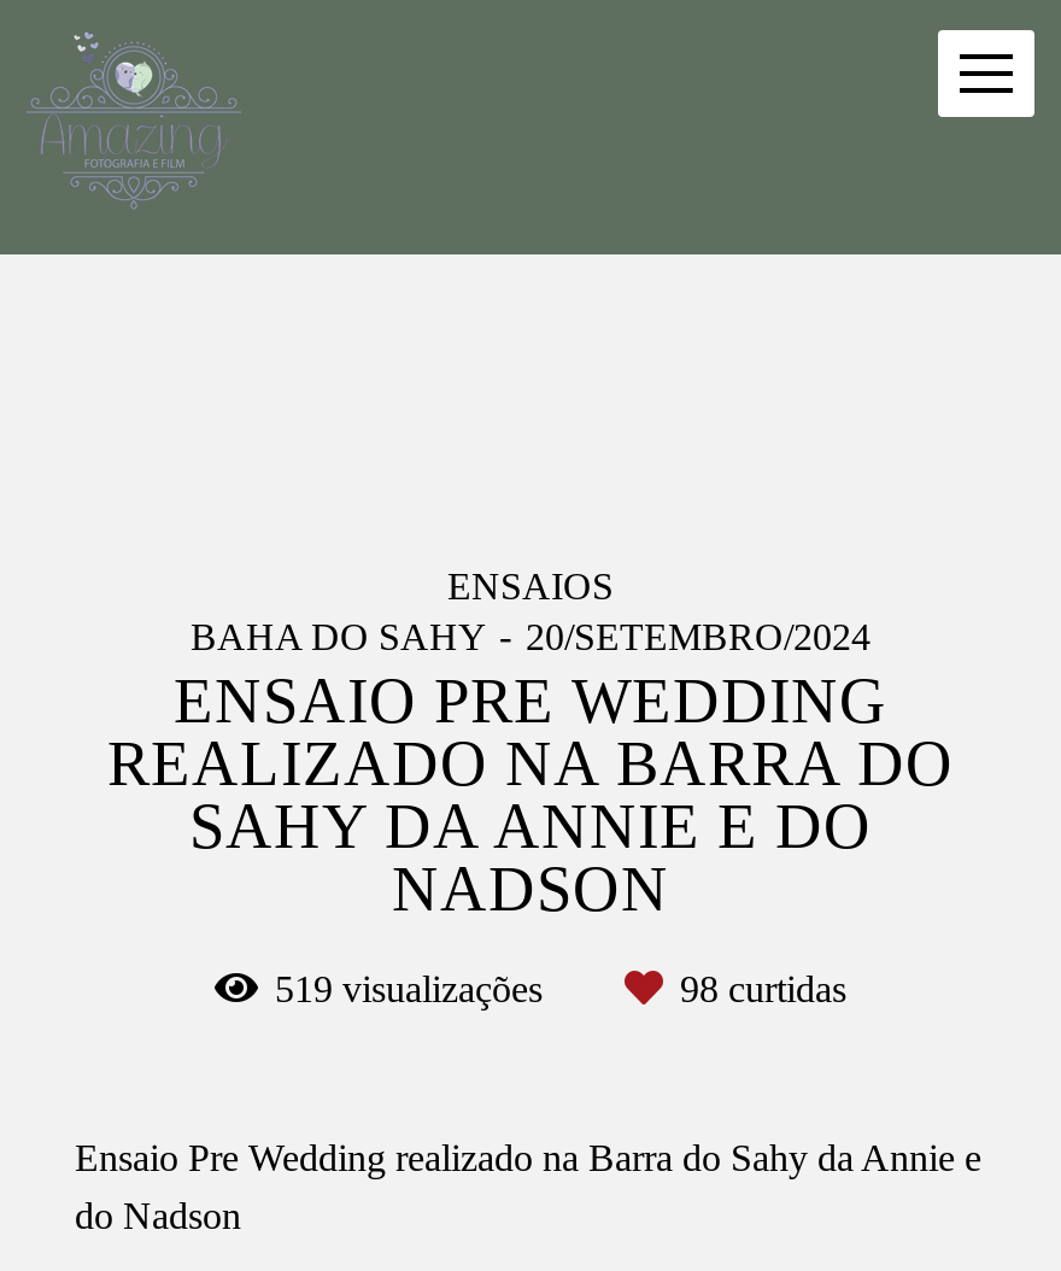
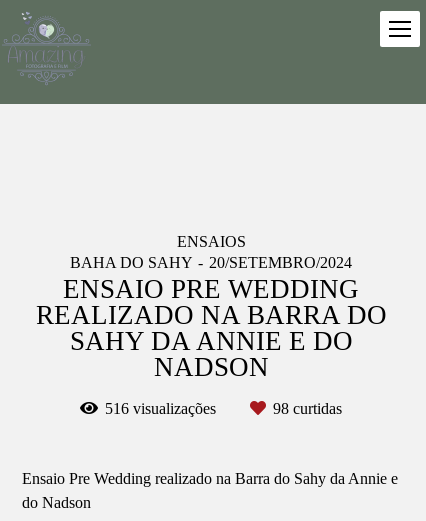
- 519 visualizações
+ 516 visualizações
